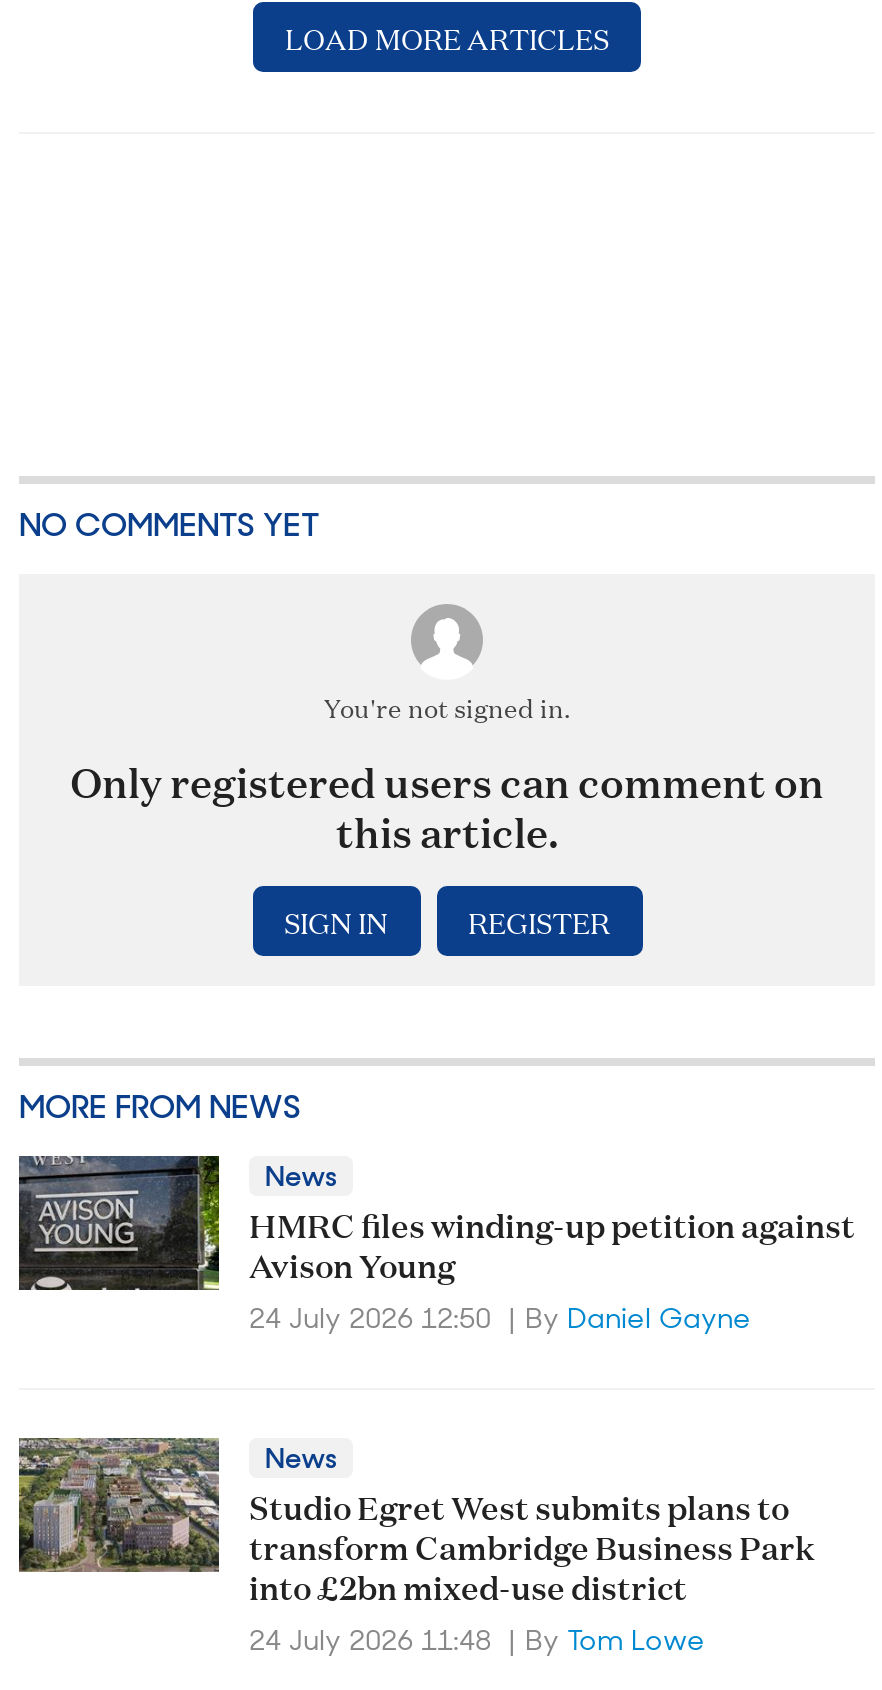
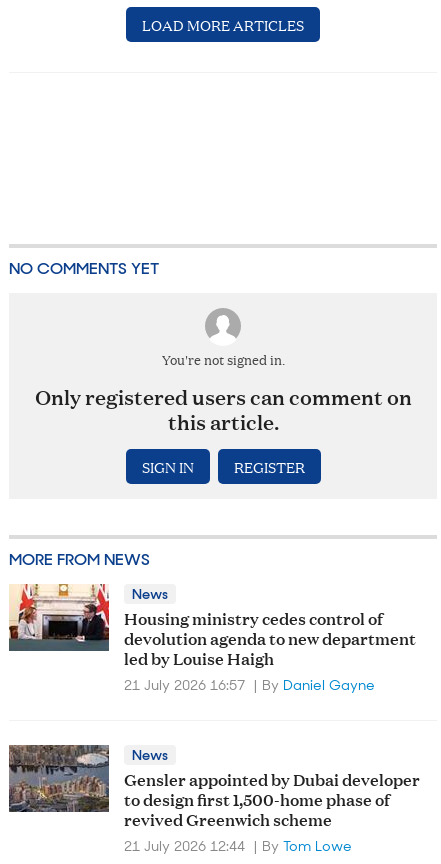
- [image]
- HMRC files winding-up petition against
- Avison Young
- 24 July 2026 12:50
+ [image]
+ Housing ministry cedes control of
+ devolution agenda to new department
+ led by Louise Haigh
+ 21 July 2026 16:57

- [image]
- Studio Egret West submits plans to
- transform Cambridge Business Park
- into £2bn mixed-use district
- 24 July 2026 11:48
+ [image]
+ Gensler appointed by Dubai developer
+ to design first 1,500-home phase of
+ revived Greenwich scheme
+ 21 July 2026 12:44
